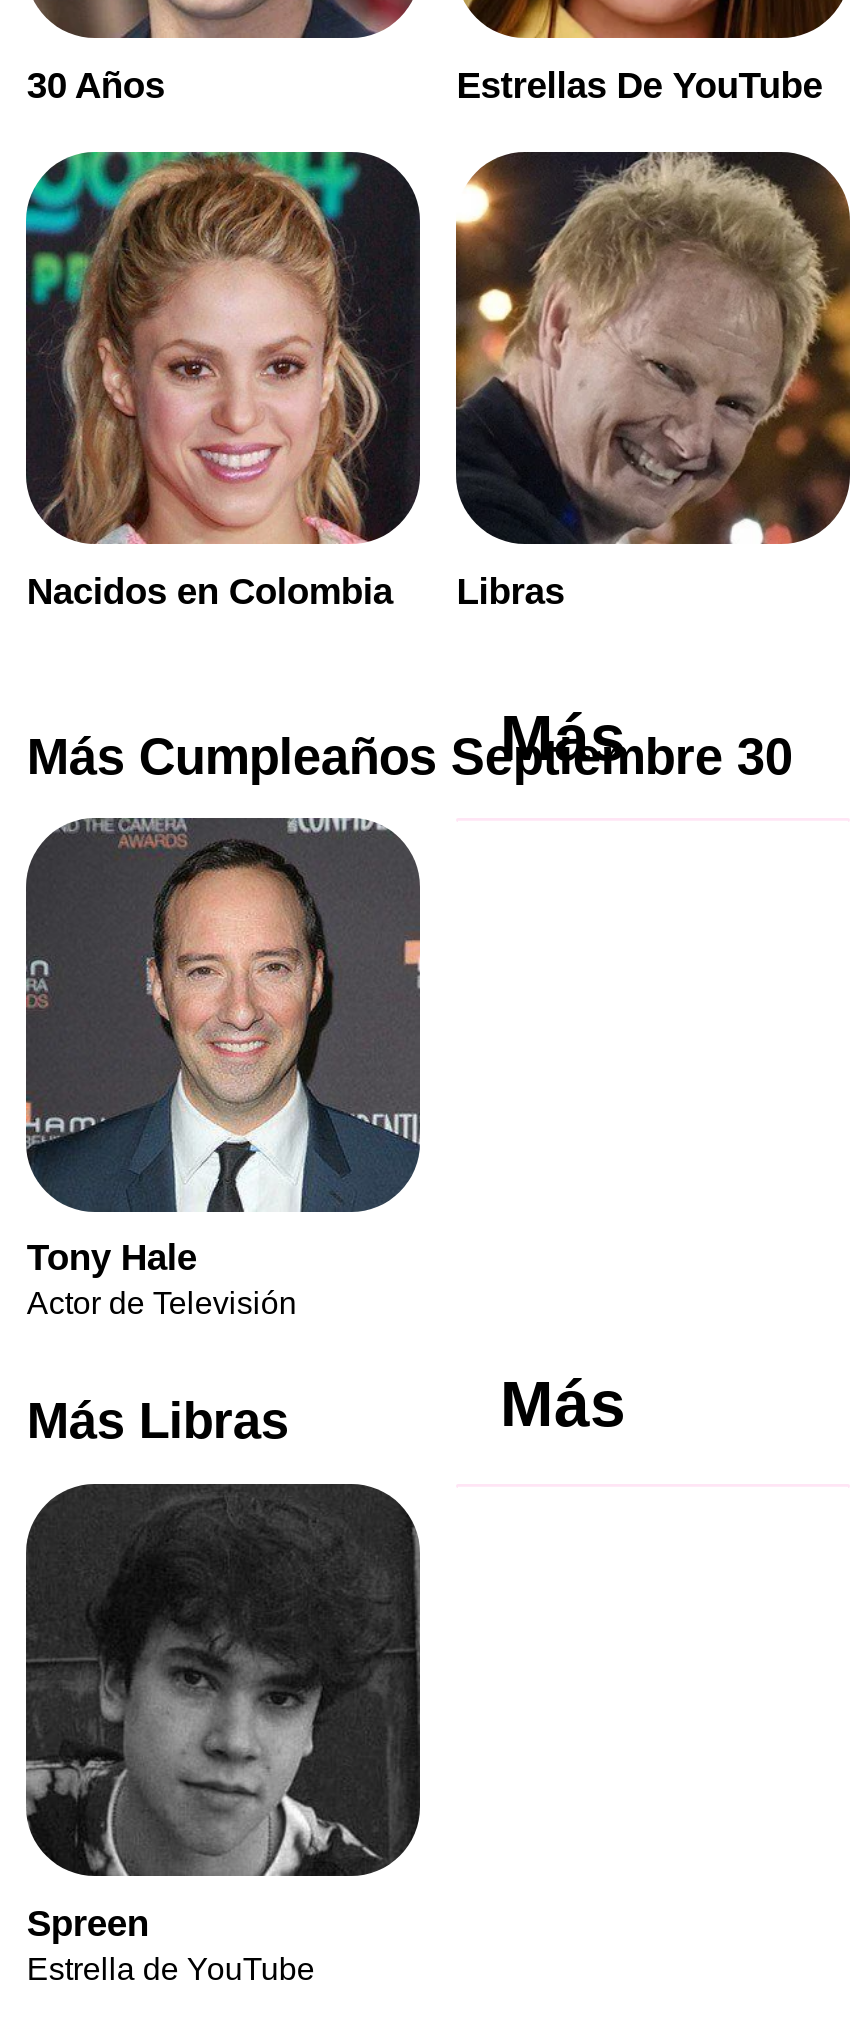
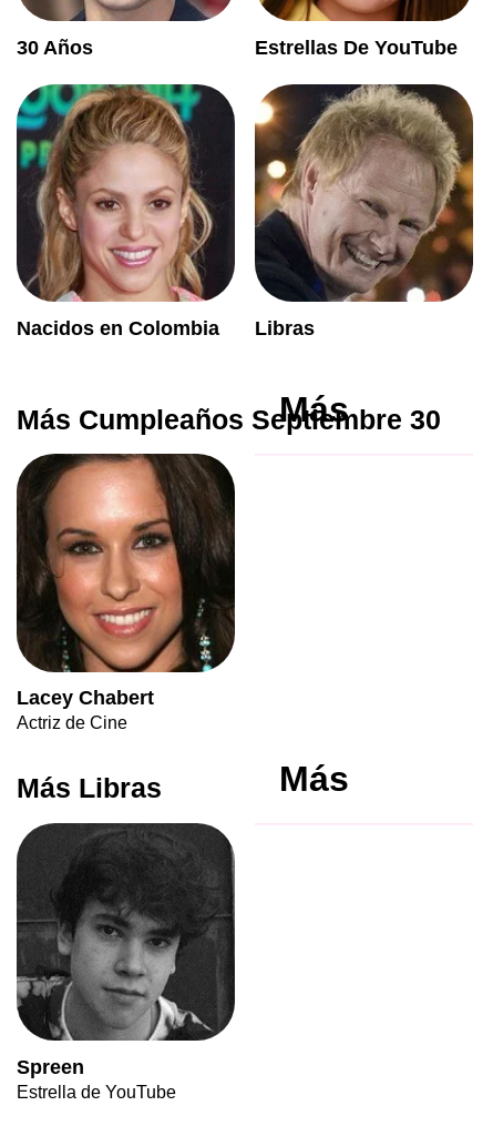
- [image]
- Tony Hale
- Actor de Televisión
+ [image]
+ Lacey Chabert
+ Actriz de Cine
